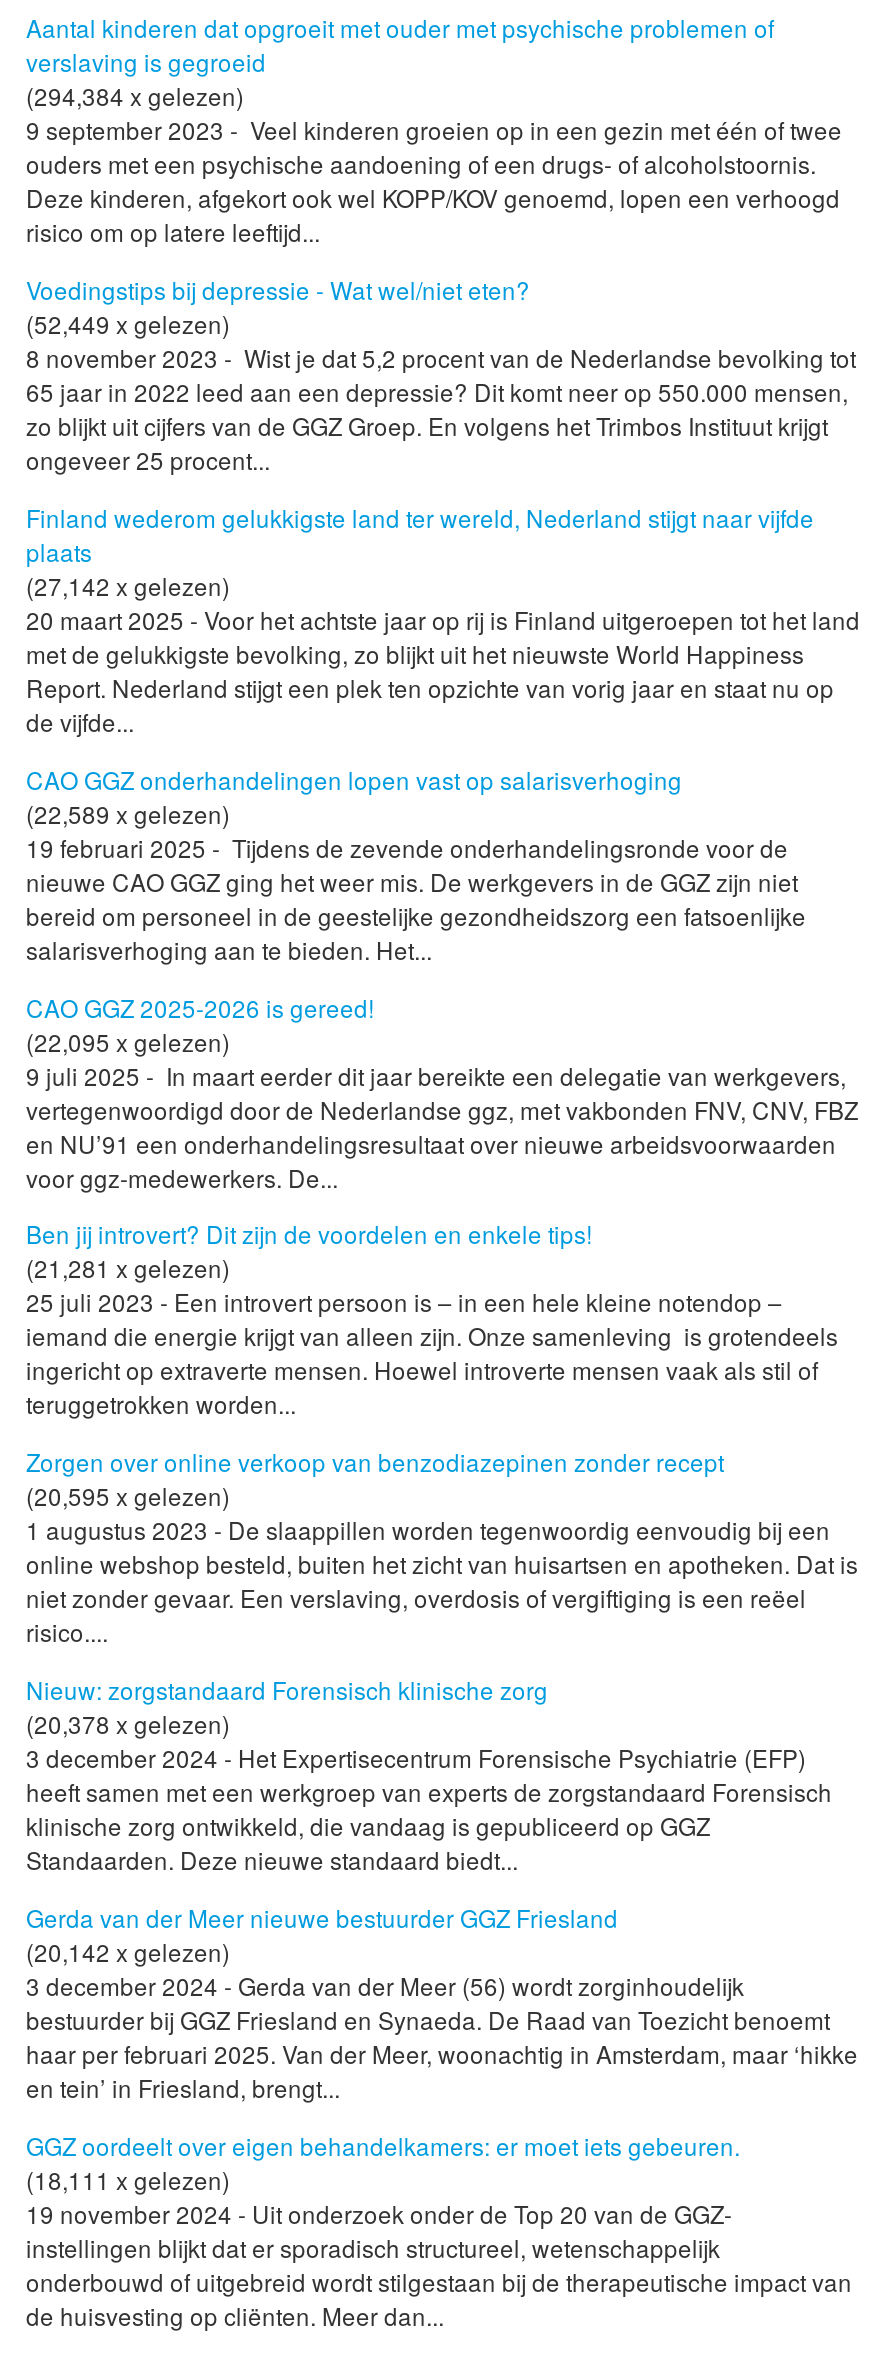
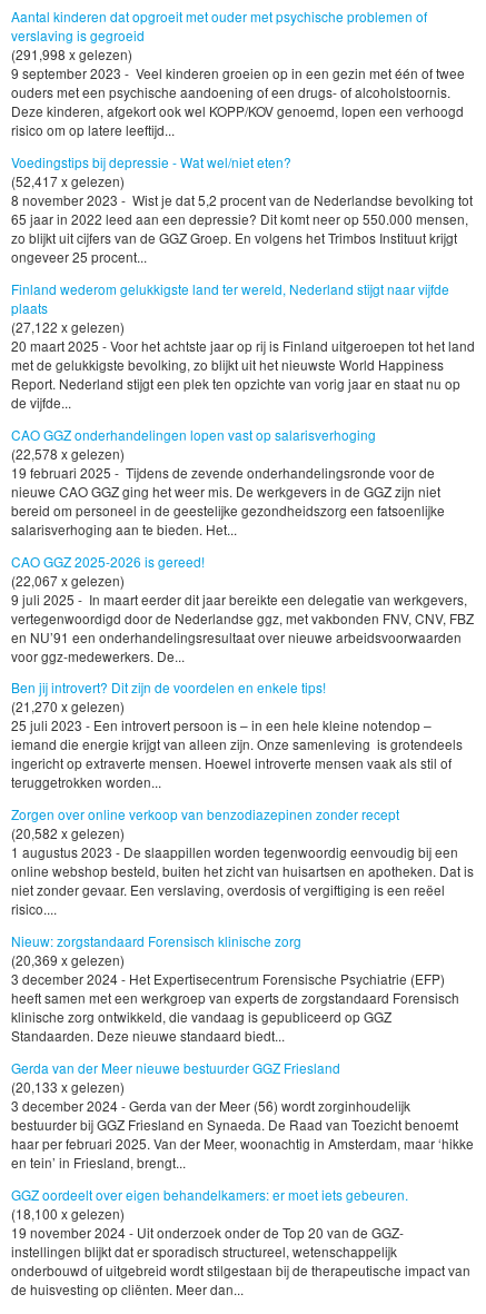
- (294,384 x gelezen)
+ (291,998 x gelezen)

- (52,449 x gelezen)
+ (52,417 x gelezen)

- (27,142 x gelezen)
+ (27,122 x gelezen)

- (22,589 x gelezen)
+ (22,578 x gelezen)

- (22,095 x gelezen)
+ (22,067 x gelezen)

- (21,281 x gelezen)
+ (21,270 x gelezen)

- (20,595 x gelezen)
+ (20,582 x gelezen)

- (20,378 x gelezen)
+ (20,369 x gelezen)

- (20,142 x gelezen)
+ (20,133 x gelezen)

- (18,111 x gelezen)
+ (18,100 x gelezen)
